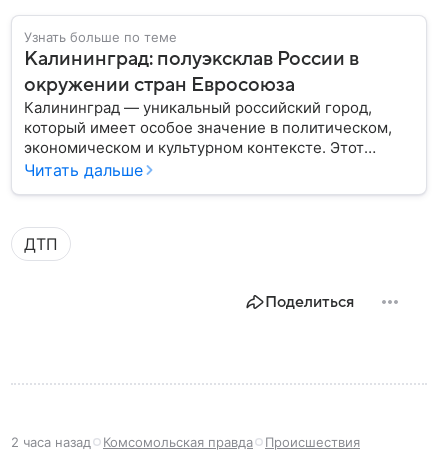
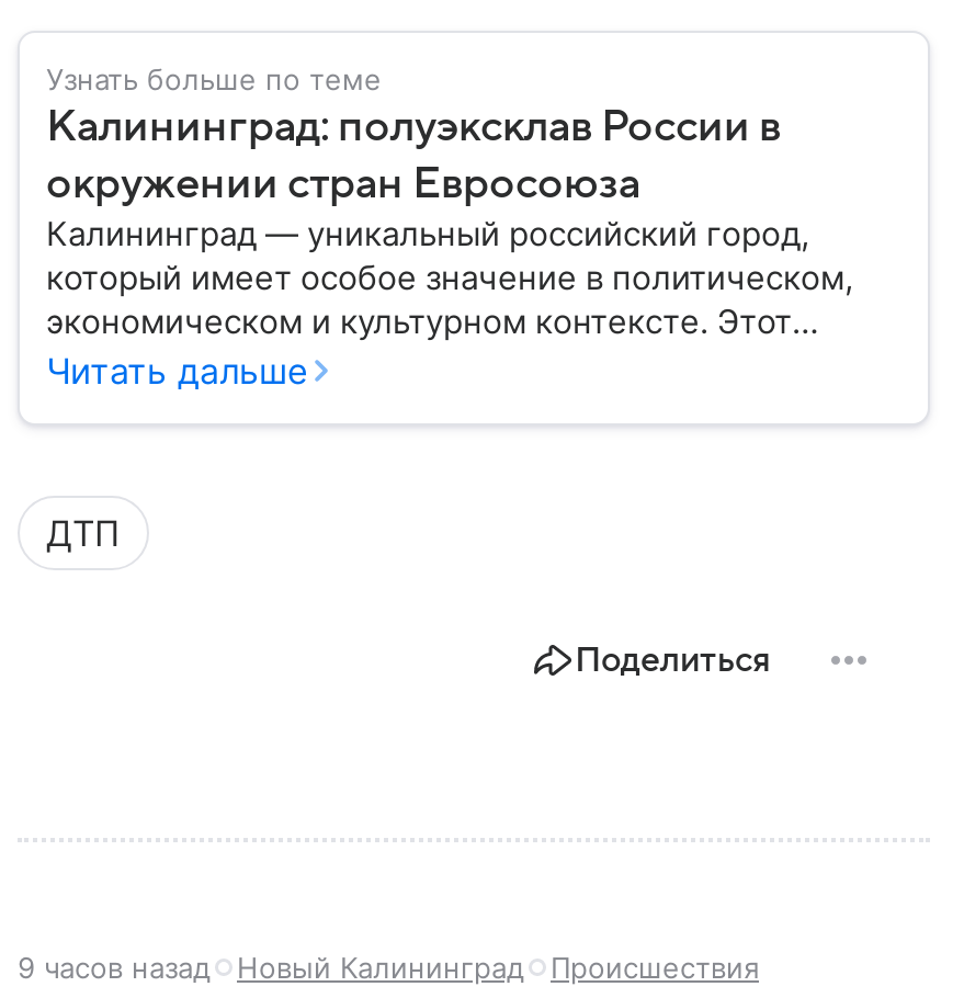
- 2 часа назад
- Комсомольская правда
+ 9 часов назад
+ Новый Калининград
